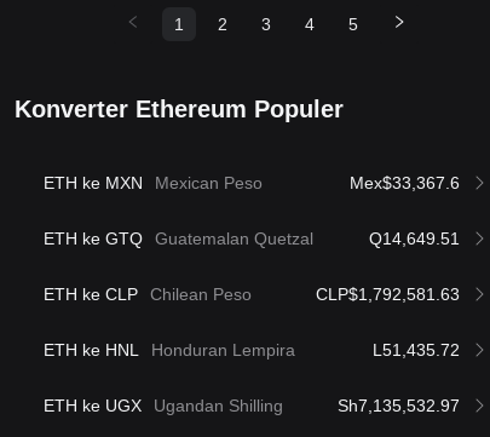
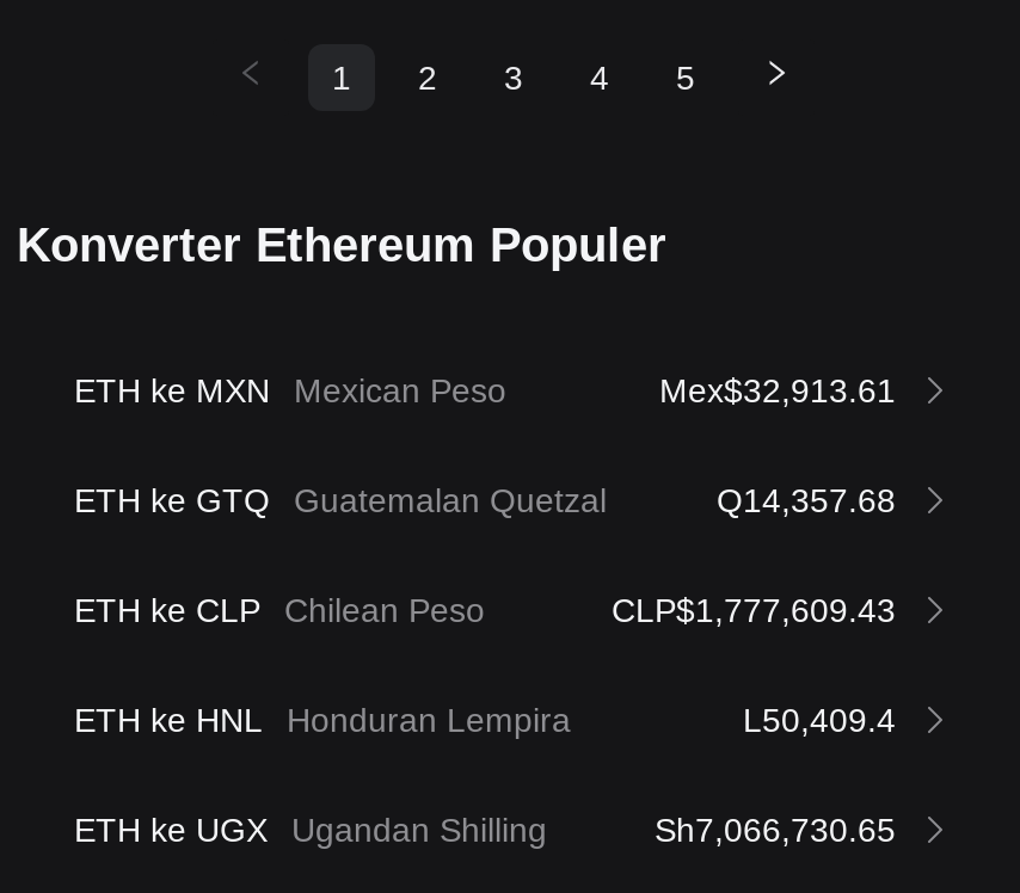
- Mex$33,367.6
+ Mex$32,913.61

- Q14,649.51
+ Q14,357.68

- CLP$1,792,581.63
+ CLP$1,777,609.43

- L51,435.72
+ L50,409.4

- Sh7,135,532.97
+ Sh7,066,730.65
